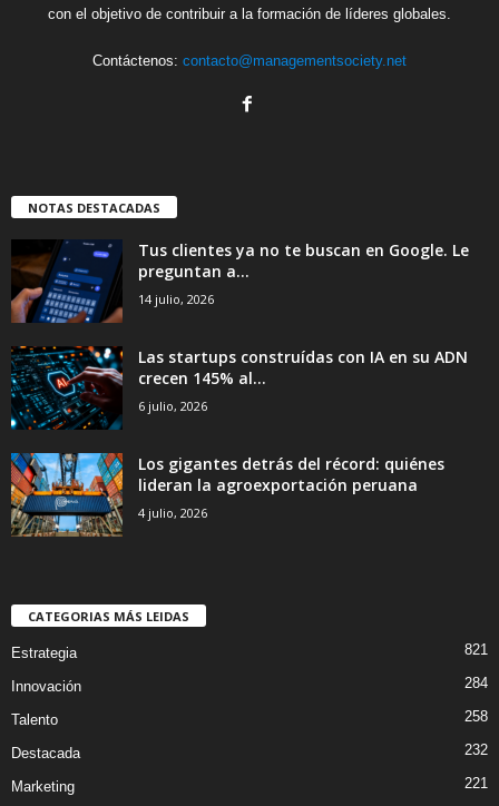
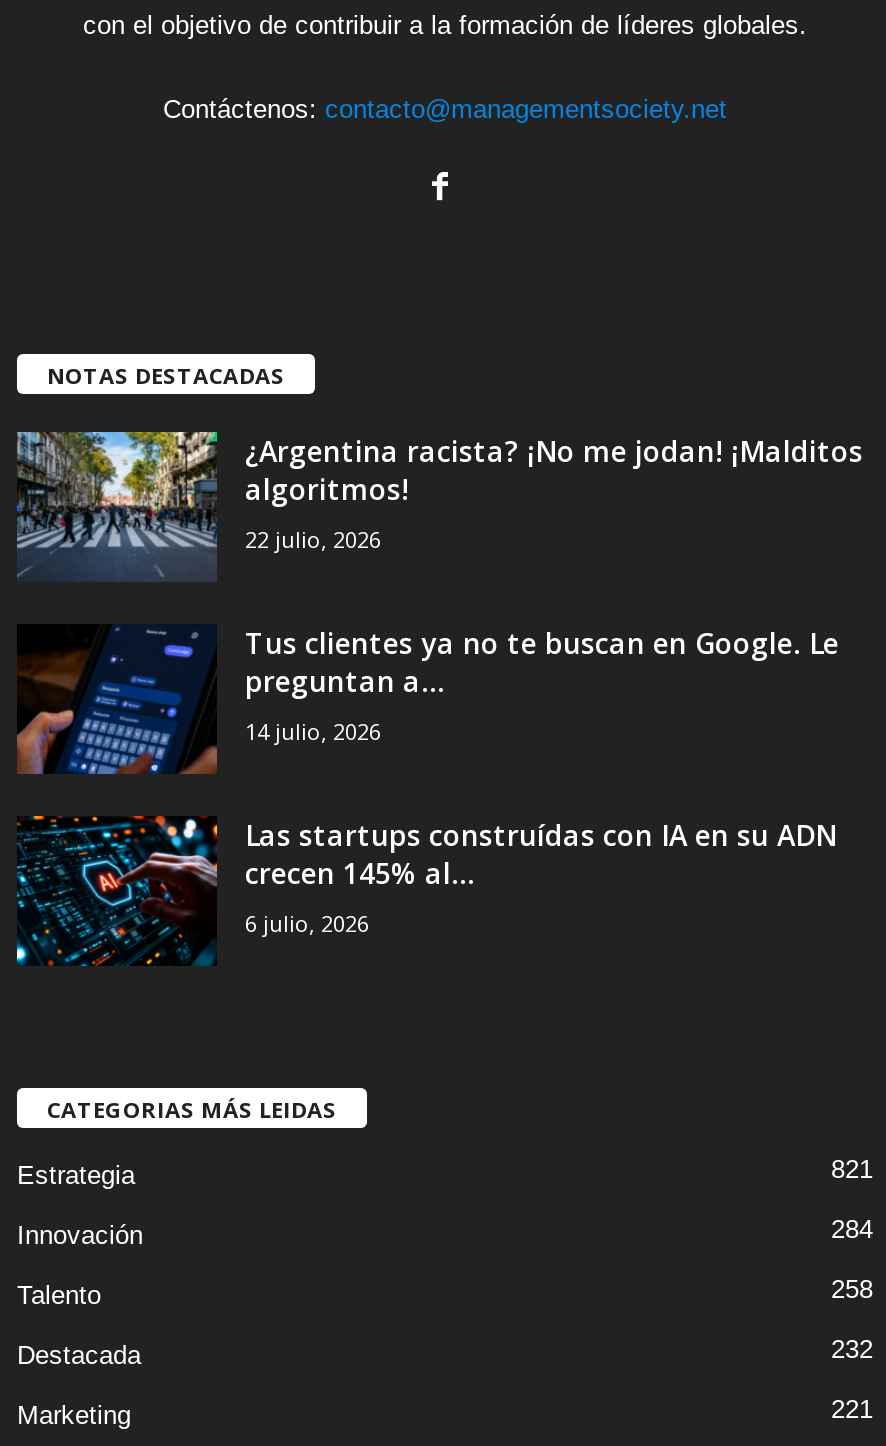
+ [image]
+ ¿Argentina racista? ¡No me jodan! ¡Malditos
+ algoritmos!
+ 22 julio, 2026

moved down: [image] | Tus clientes ya no te buscan en Google. Le | preguntan a... | 14 julio, 2026 | Las startups construídas con IA en su ADN | crecen 145% al... | 6 julio, 2026

- [image]
- Los gigantes detrás del récord: quiénes
- lideran la agroexportación peruana
- 4 julio, 2026
